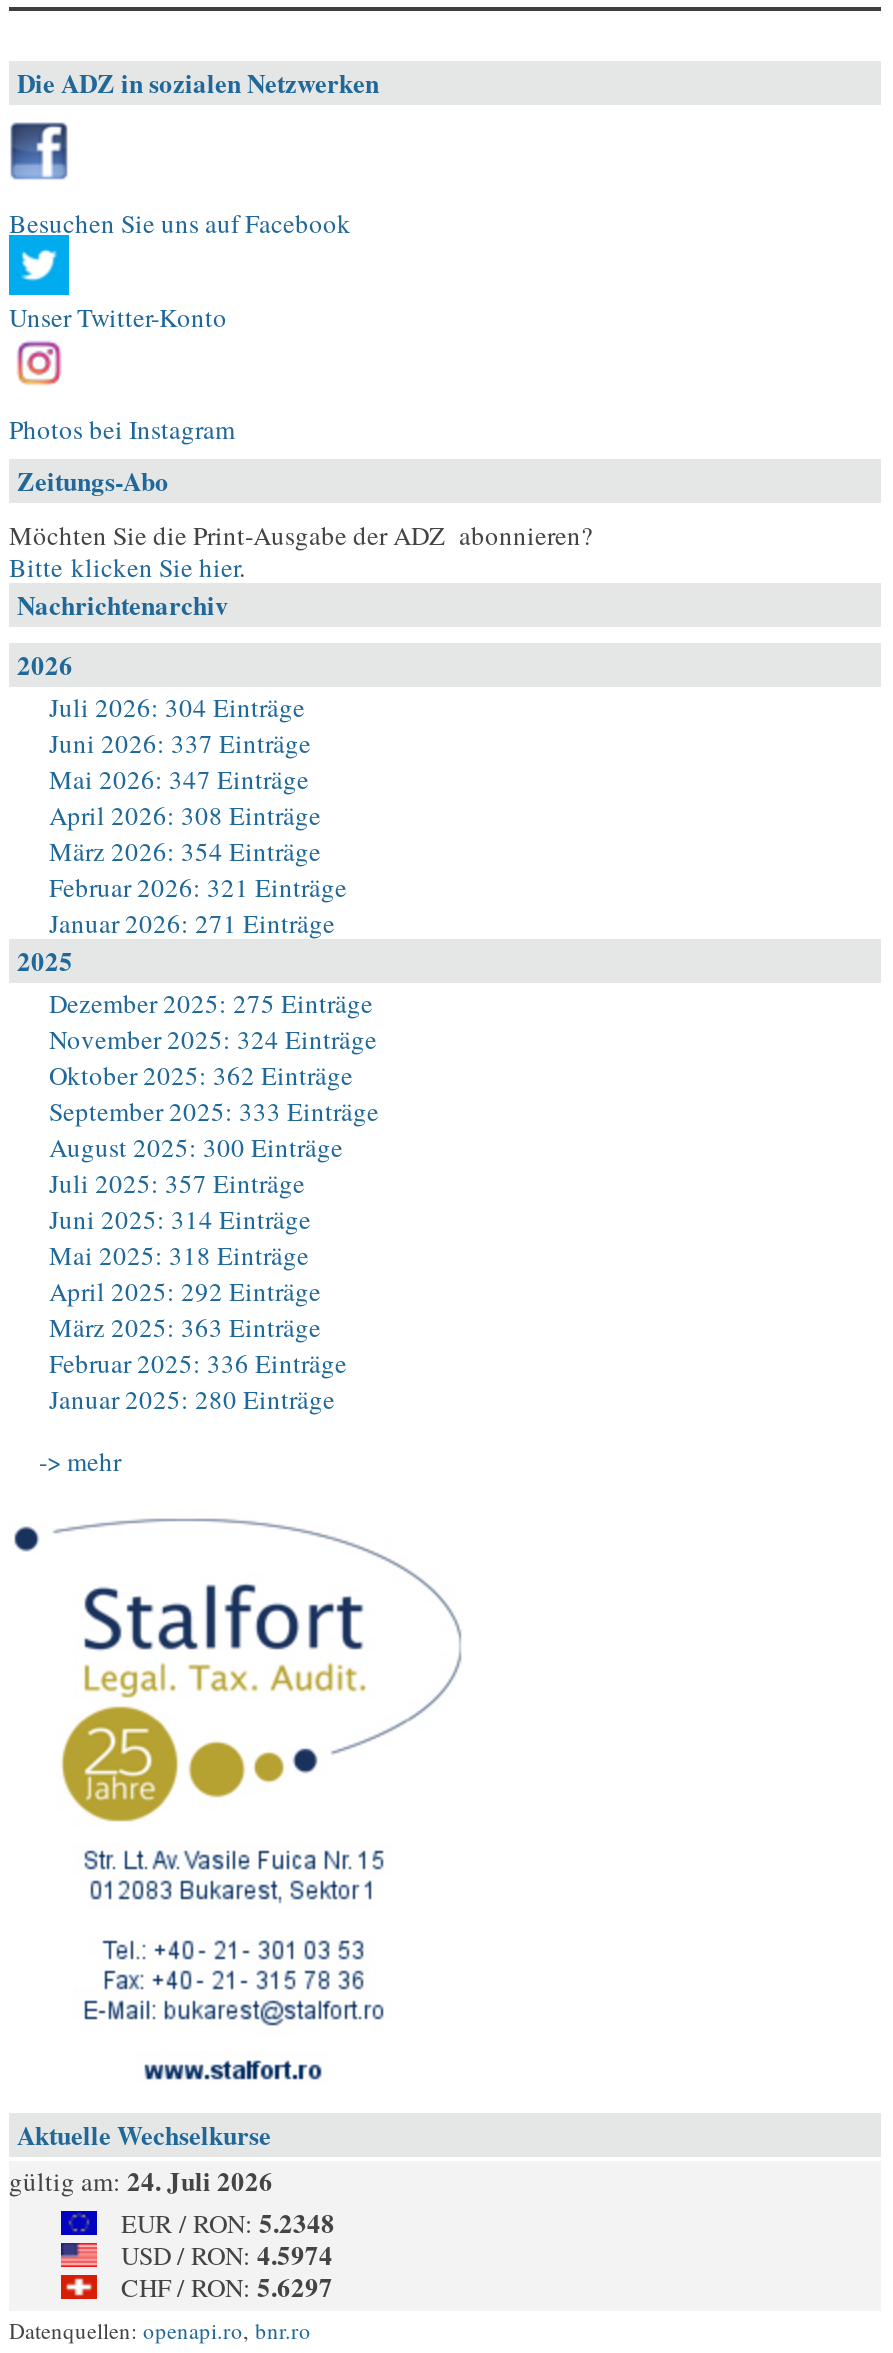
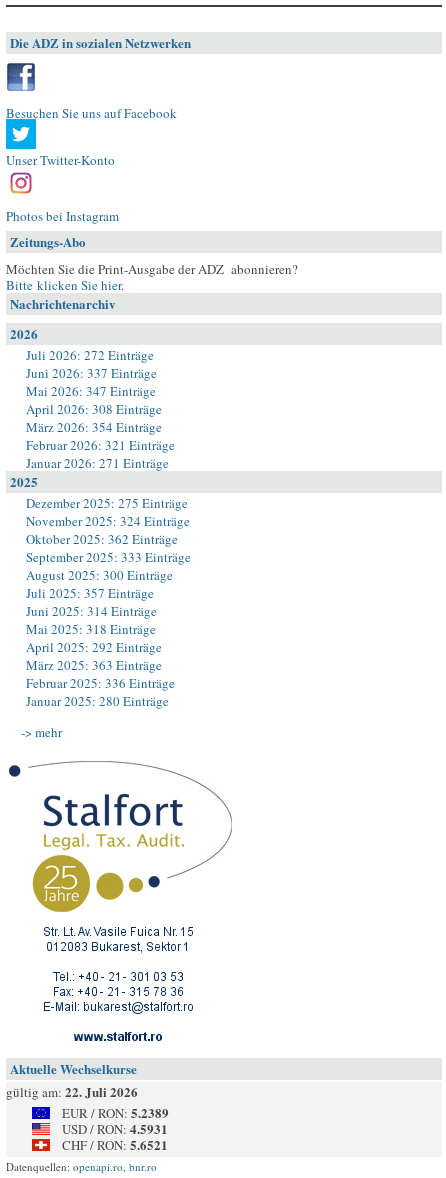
- Juli 2026: 304 Einträge
+ Juli 2026: 272 Einträge

- gültig am: 24. Juli 2026
+ gültig am: 22. Juli 2026

- EUR / RON: 5.2348
+ EUR / RON: 5.2389

- USD / RON: 4.5974
+ USD / RON: 4.5931

- CHF / RON: 5.6297
+ CHF / RON: 5.6521
